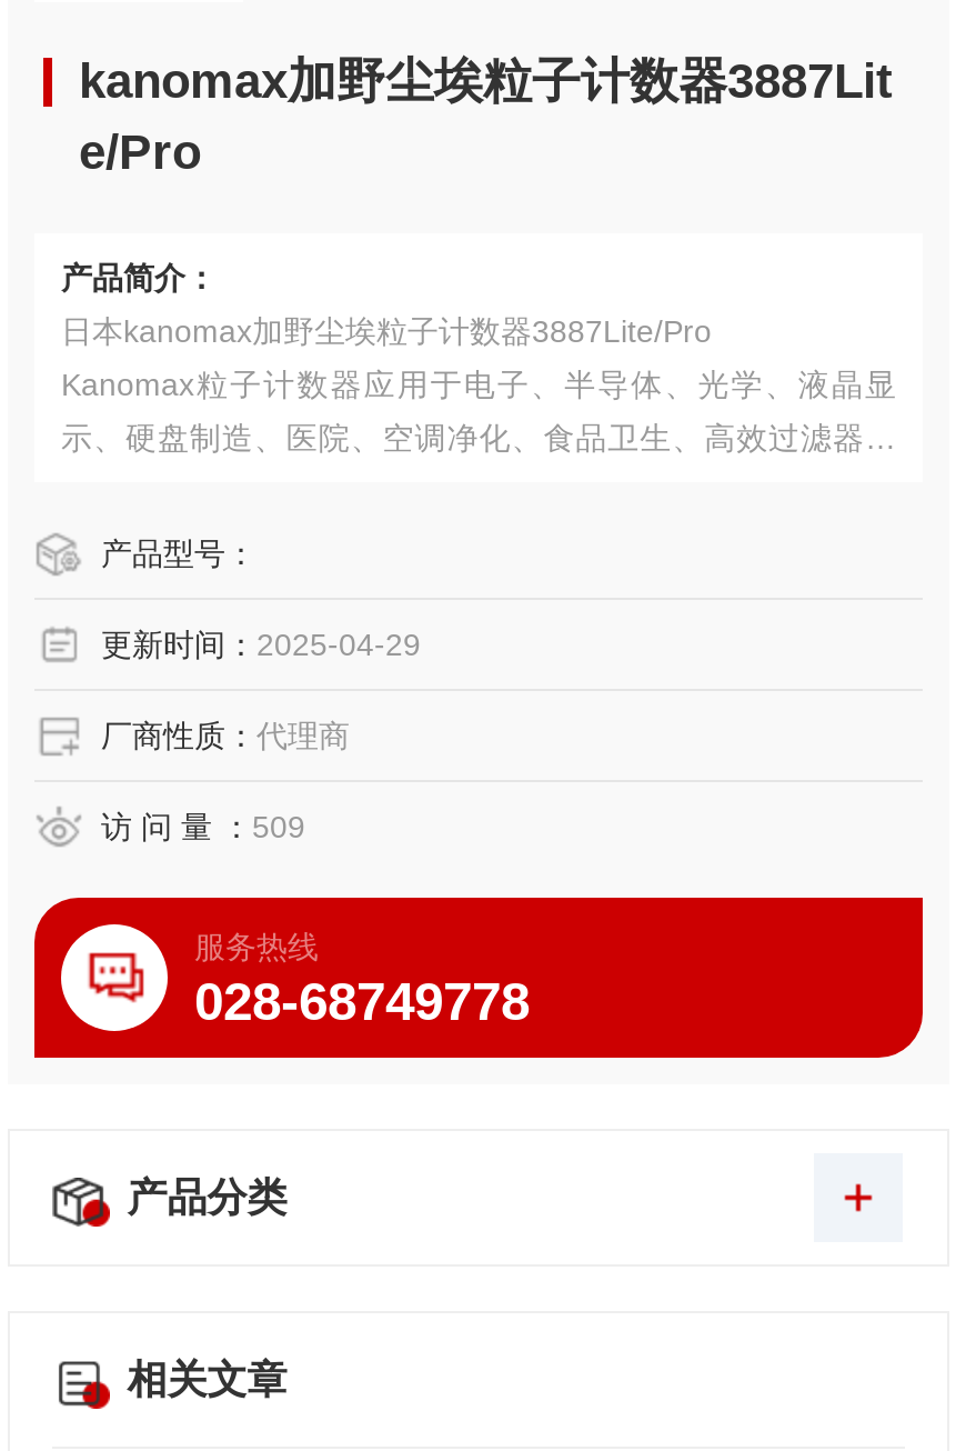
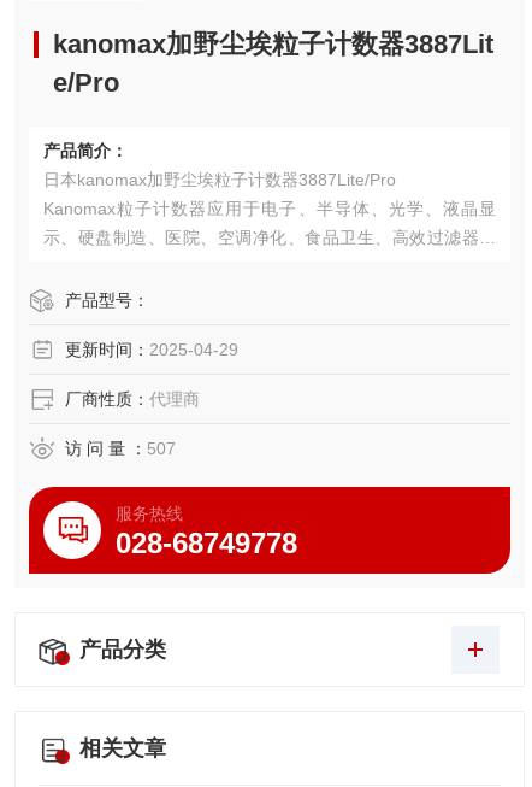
- 访 问 量 ：509
+ 访 问 量 ：507
